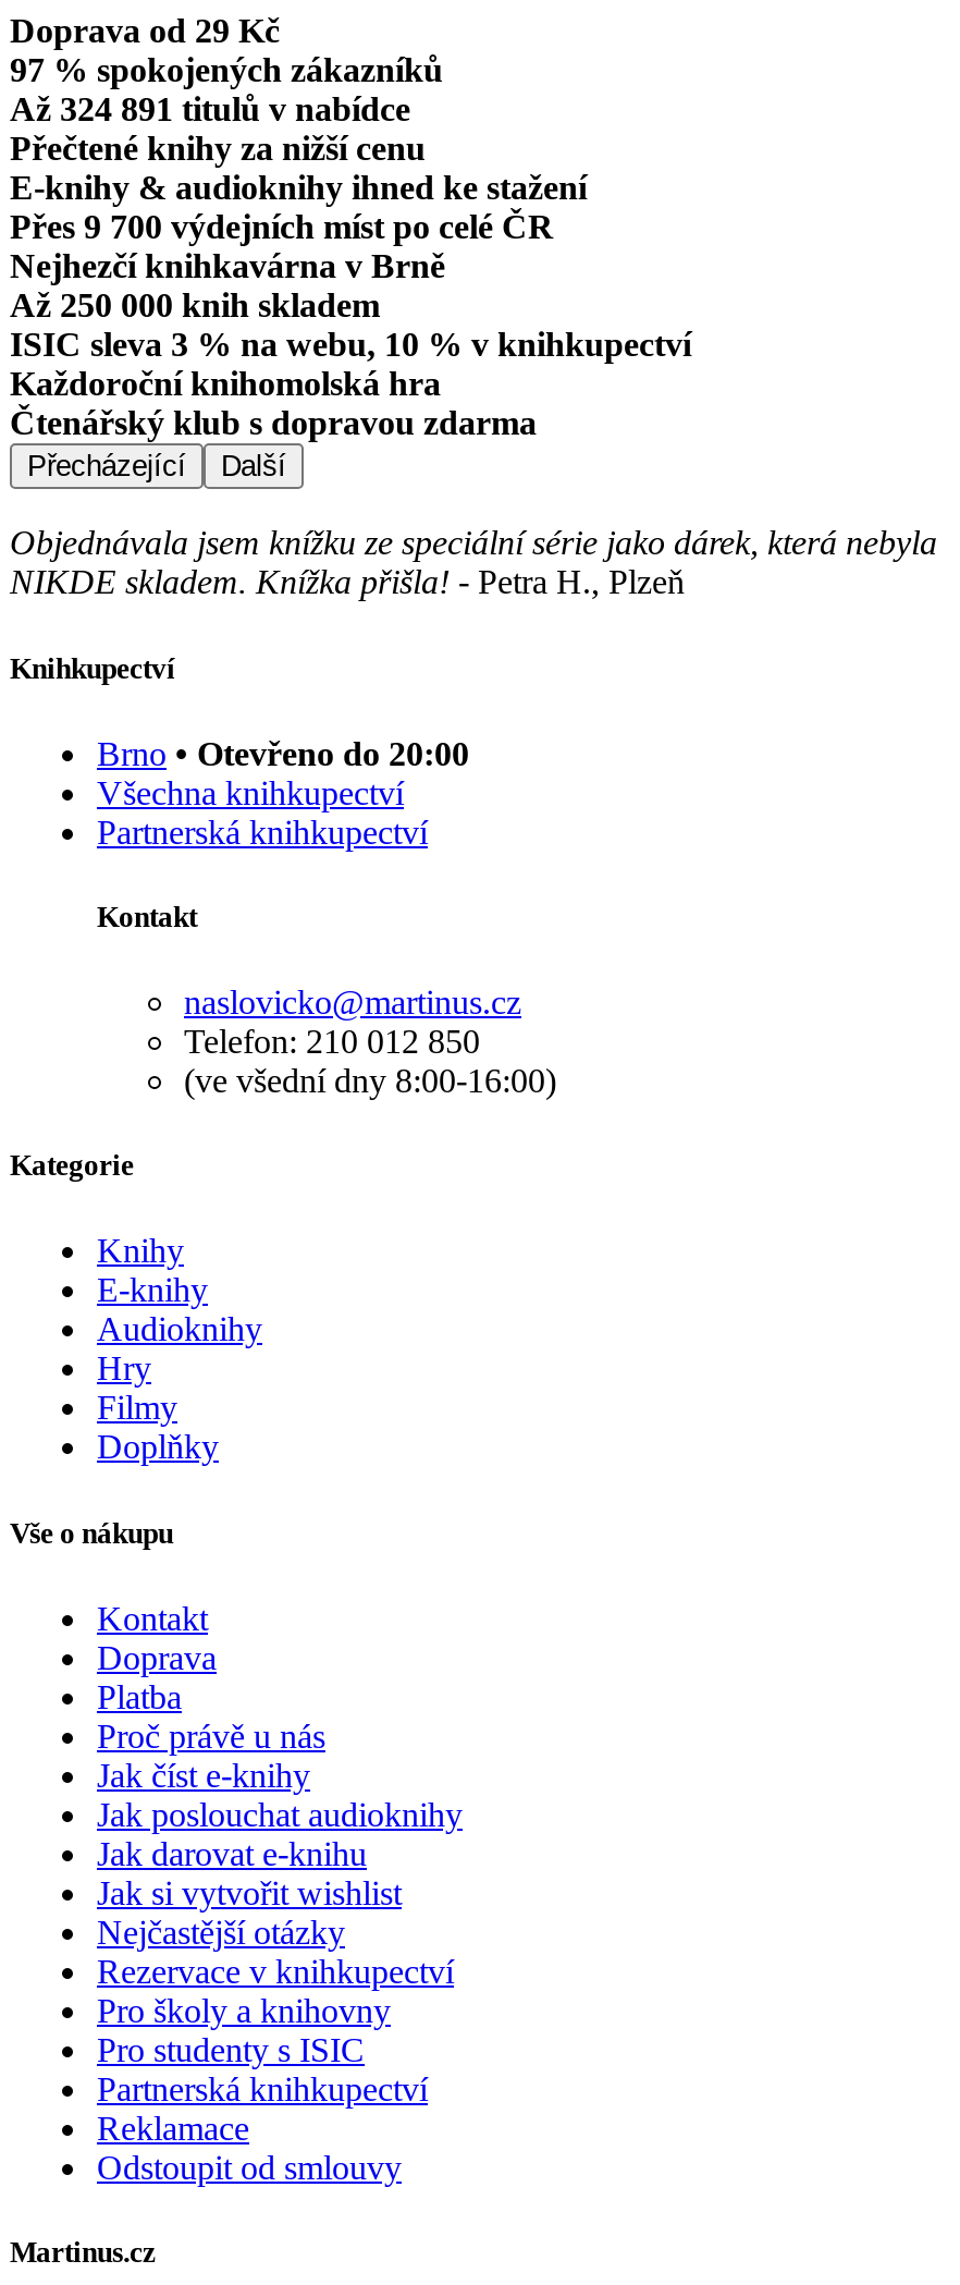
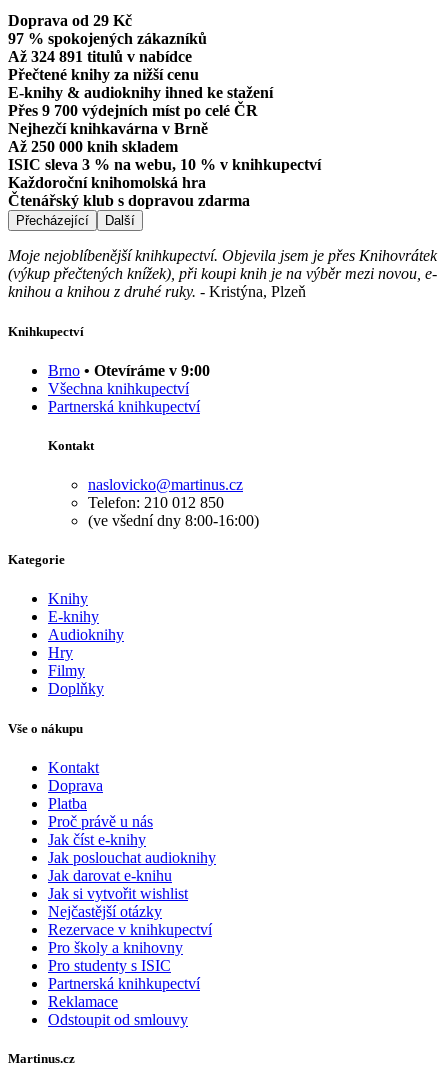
- Objednávala jsem knížku ze speciální série jako dárek, která nebyla
- NIKDE skladem. Knížka přišla! - Petra H., Plzeň
+ Moje nejoblíbenější knihkupectví. Objevila jsem je přes Knihovrátek
+ (výkup přečtených knížek), při koupi knih je na výběr mezi novou, e-
+ knihou a knihou z druhé ruky. - Kristýna, Plzeň

- Brno • Otevřeno do 20:00
+ Brno • Otevíráme v 9:00
